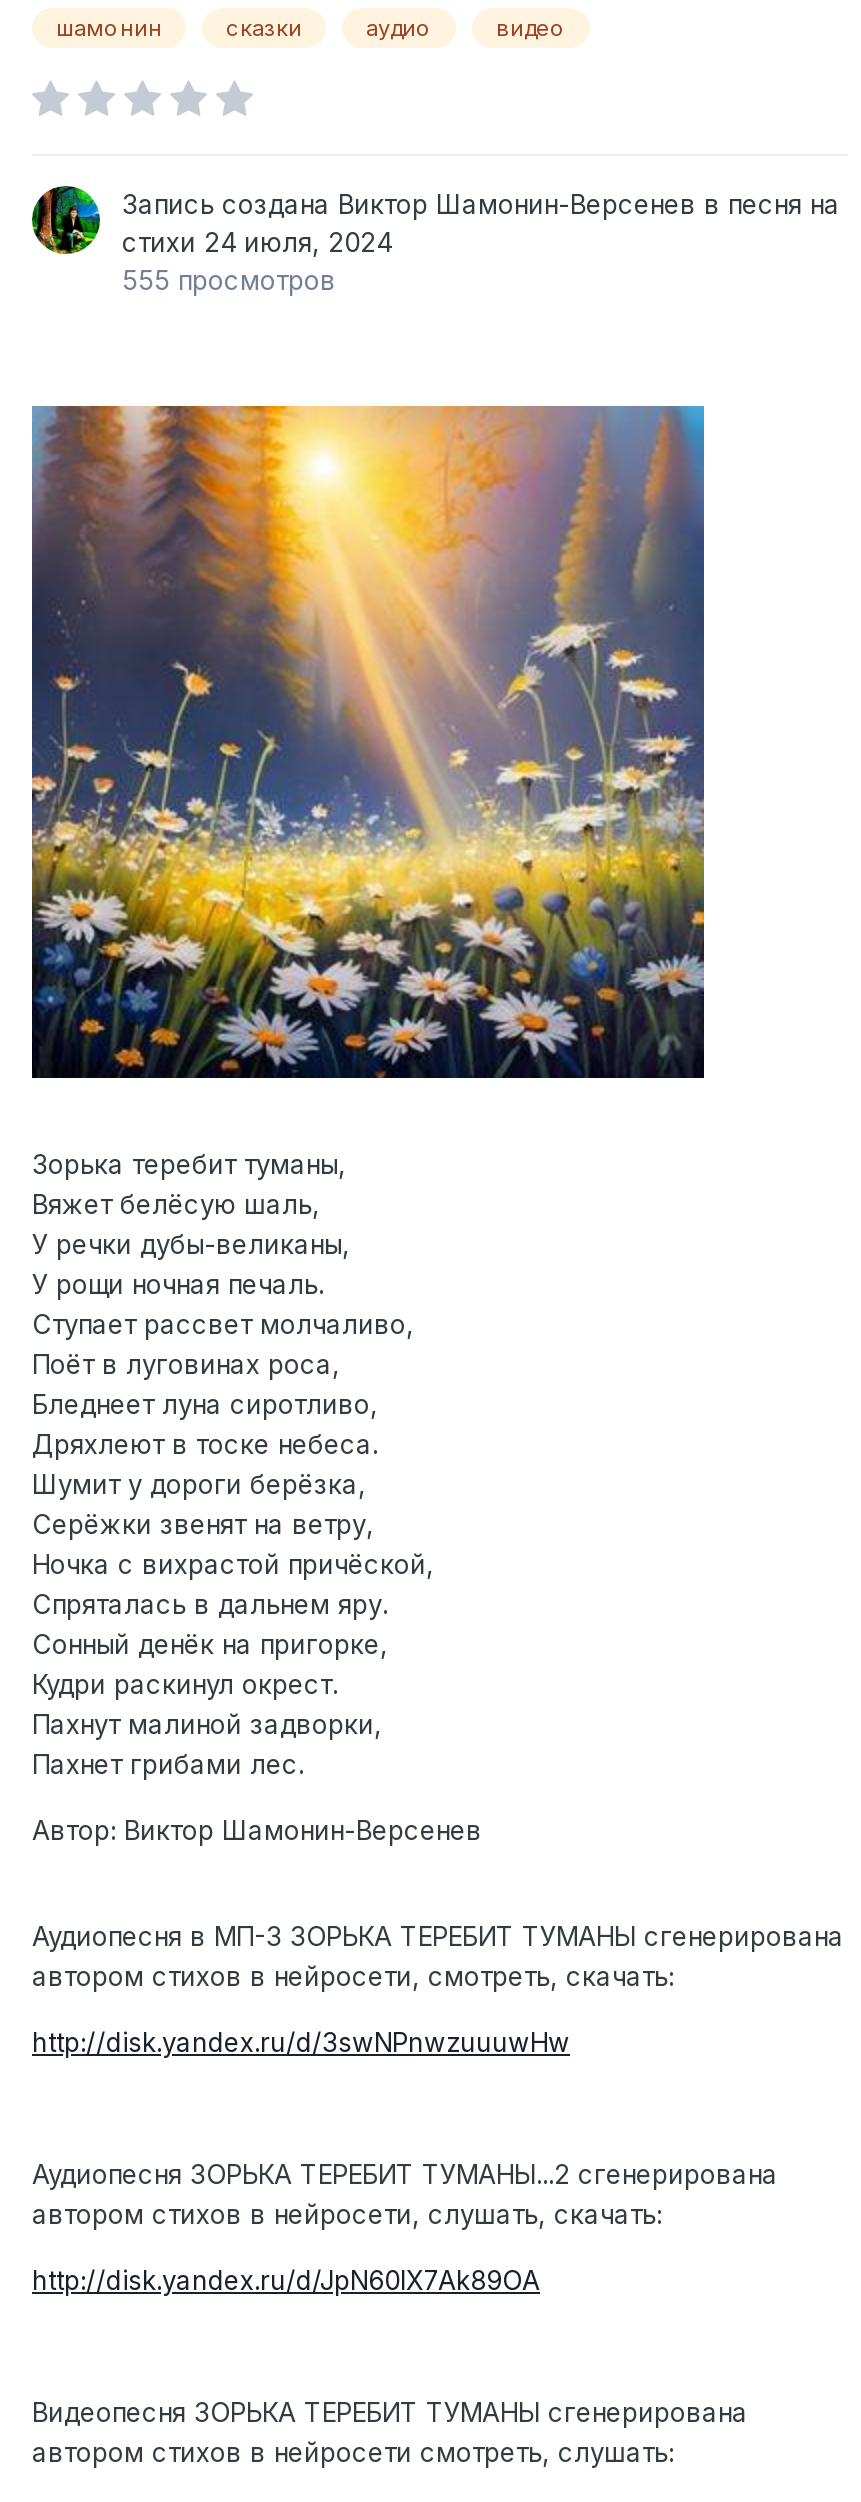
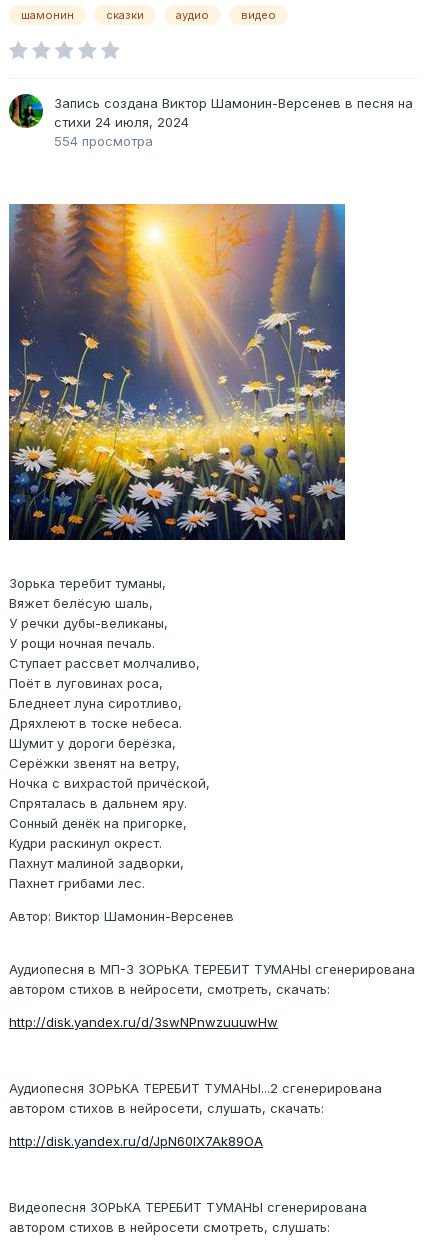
- 555 просмотров
+ 554 просмотра
